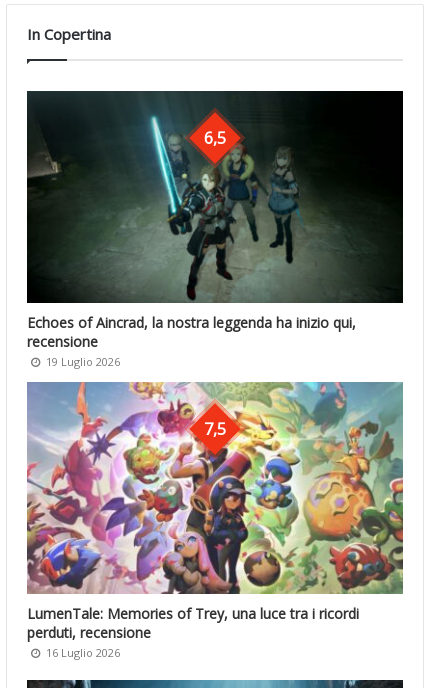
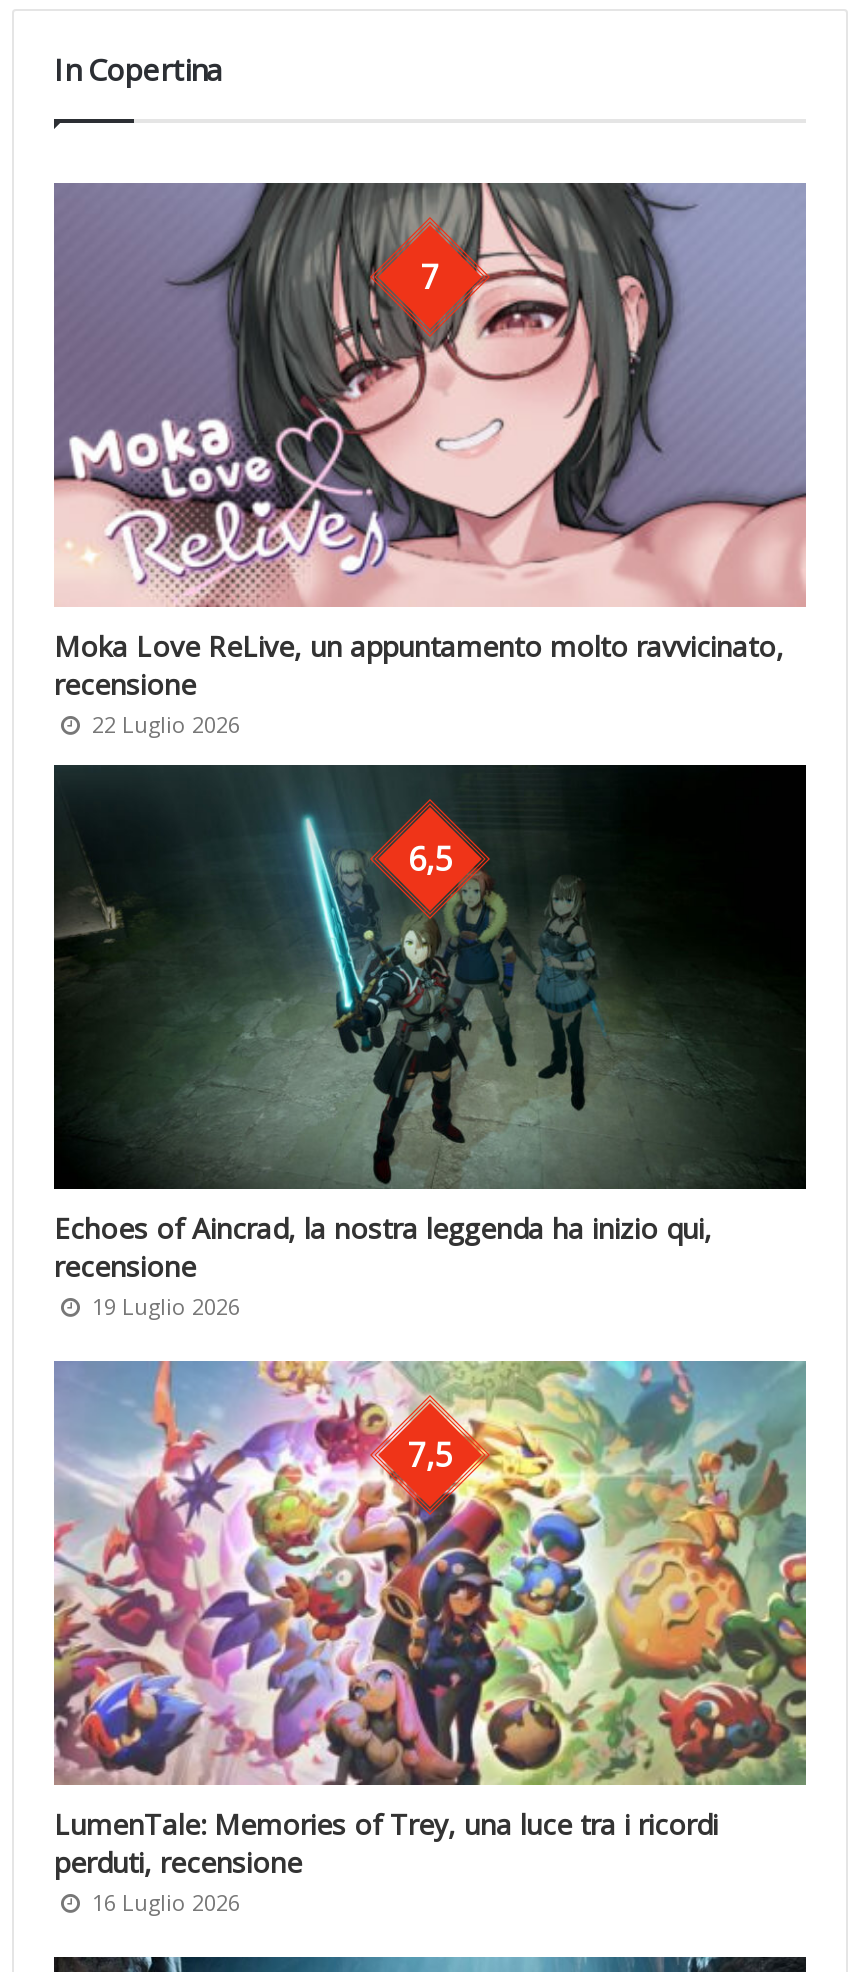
+ [image]
+ 7

+ Moka Love ReLive, un appuntamento molto ravvicinato,
+ recensione
+ 22 Luglio 2026
